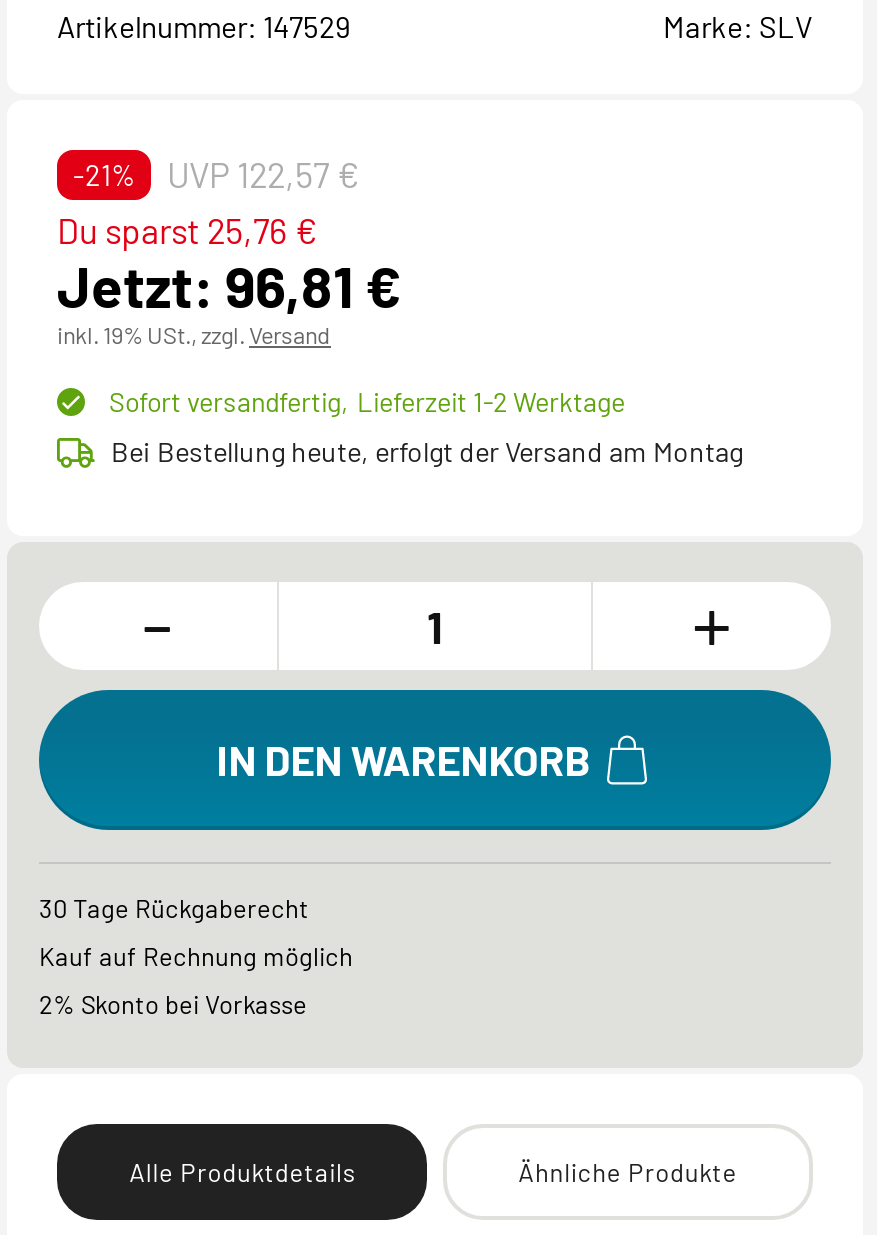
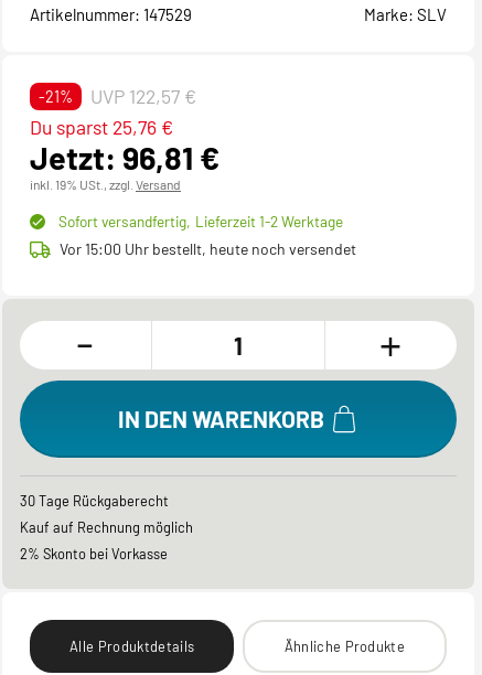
- Bei Bestellung heute, erfolgt der Versand am Montag
+ Vor 15:00 Uhr bestellt, heute noch versendet
